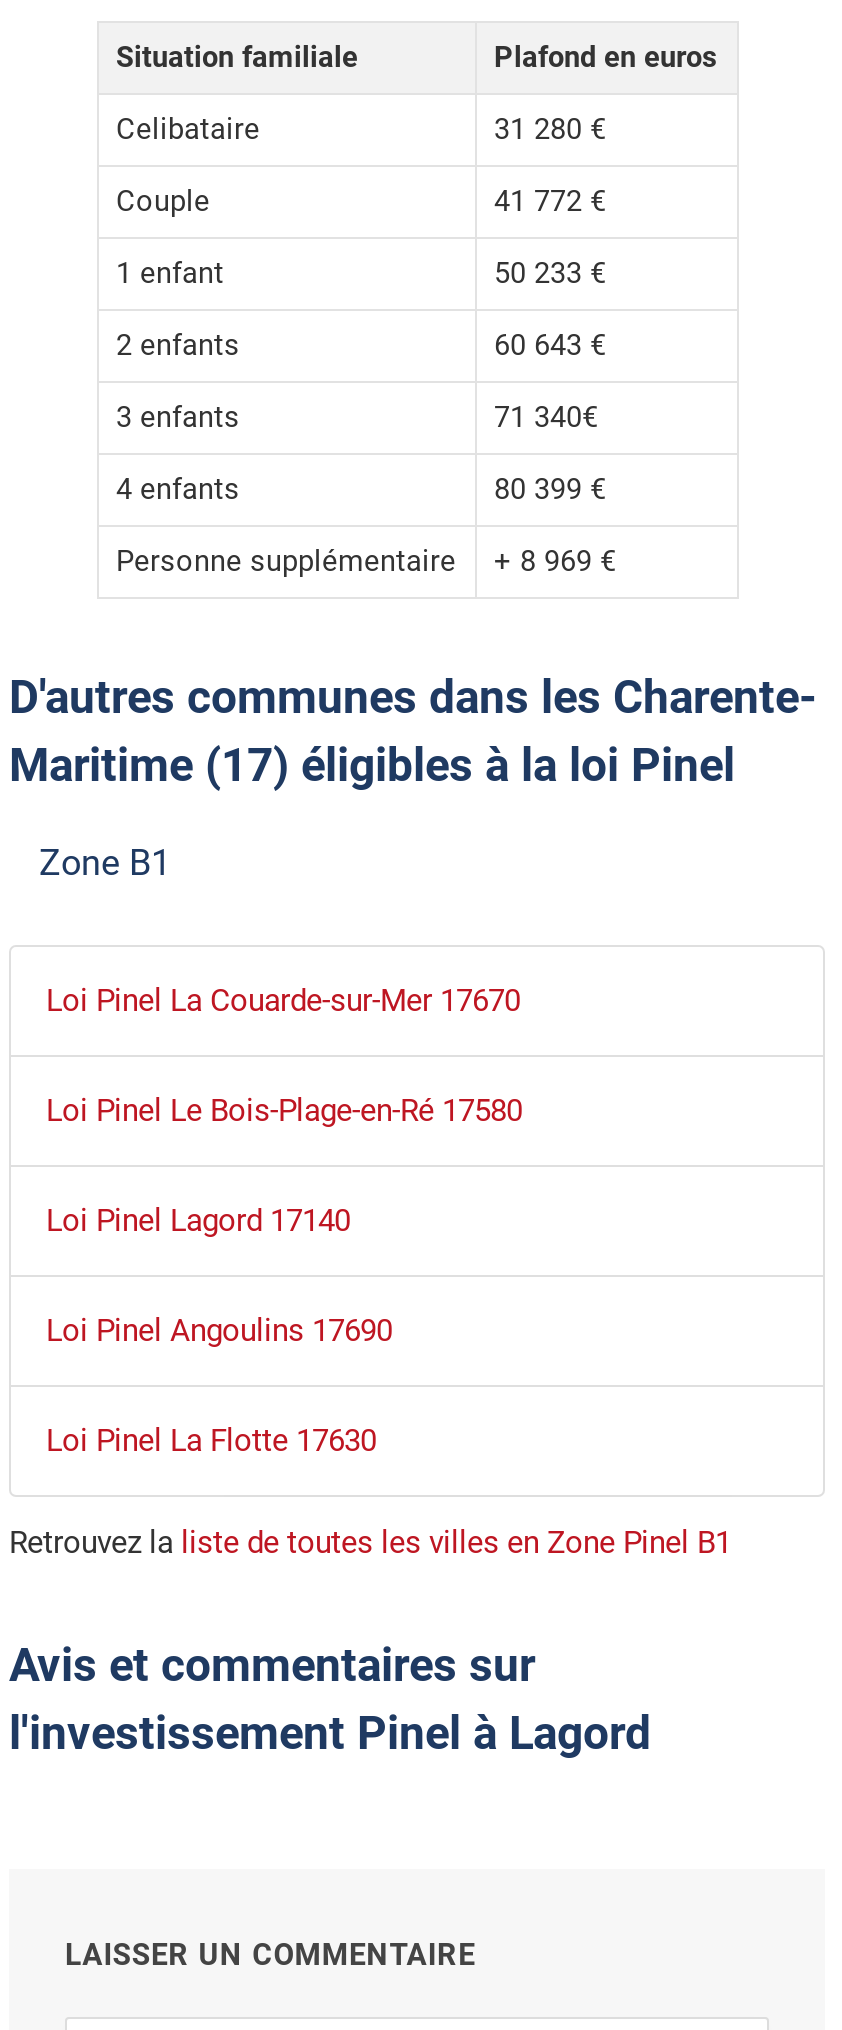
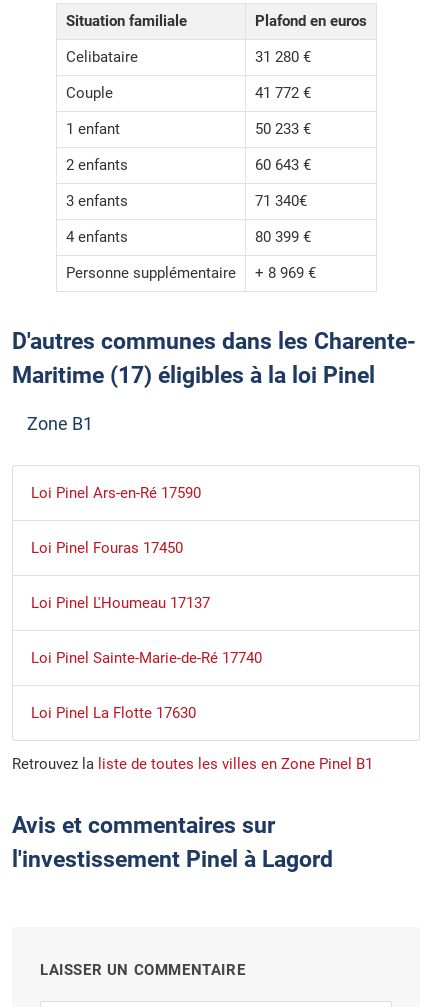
- Loi Pinel La Couarde-sur-Mer 17670
+ Loi Pinel Ars-en-Ré 17590

- Loi Pinel Le Bois-Plage-en-Ré 17580
+ Loi Pinel Fouras 17450

- Loi Pinel Lagord 17140
+ Loi Pinel L'Houmeau 17137

- Loi Pinel Angoulins 17690
+ Loi Pinel Sainte-Marie-de-Ré 17740
